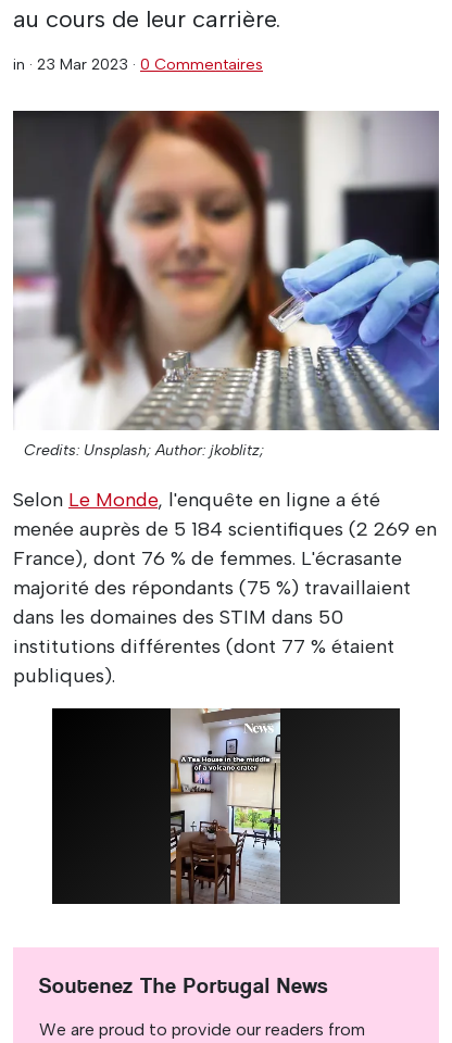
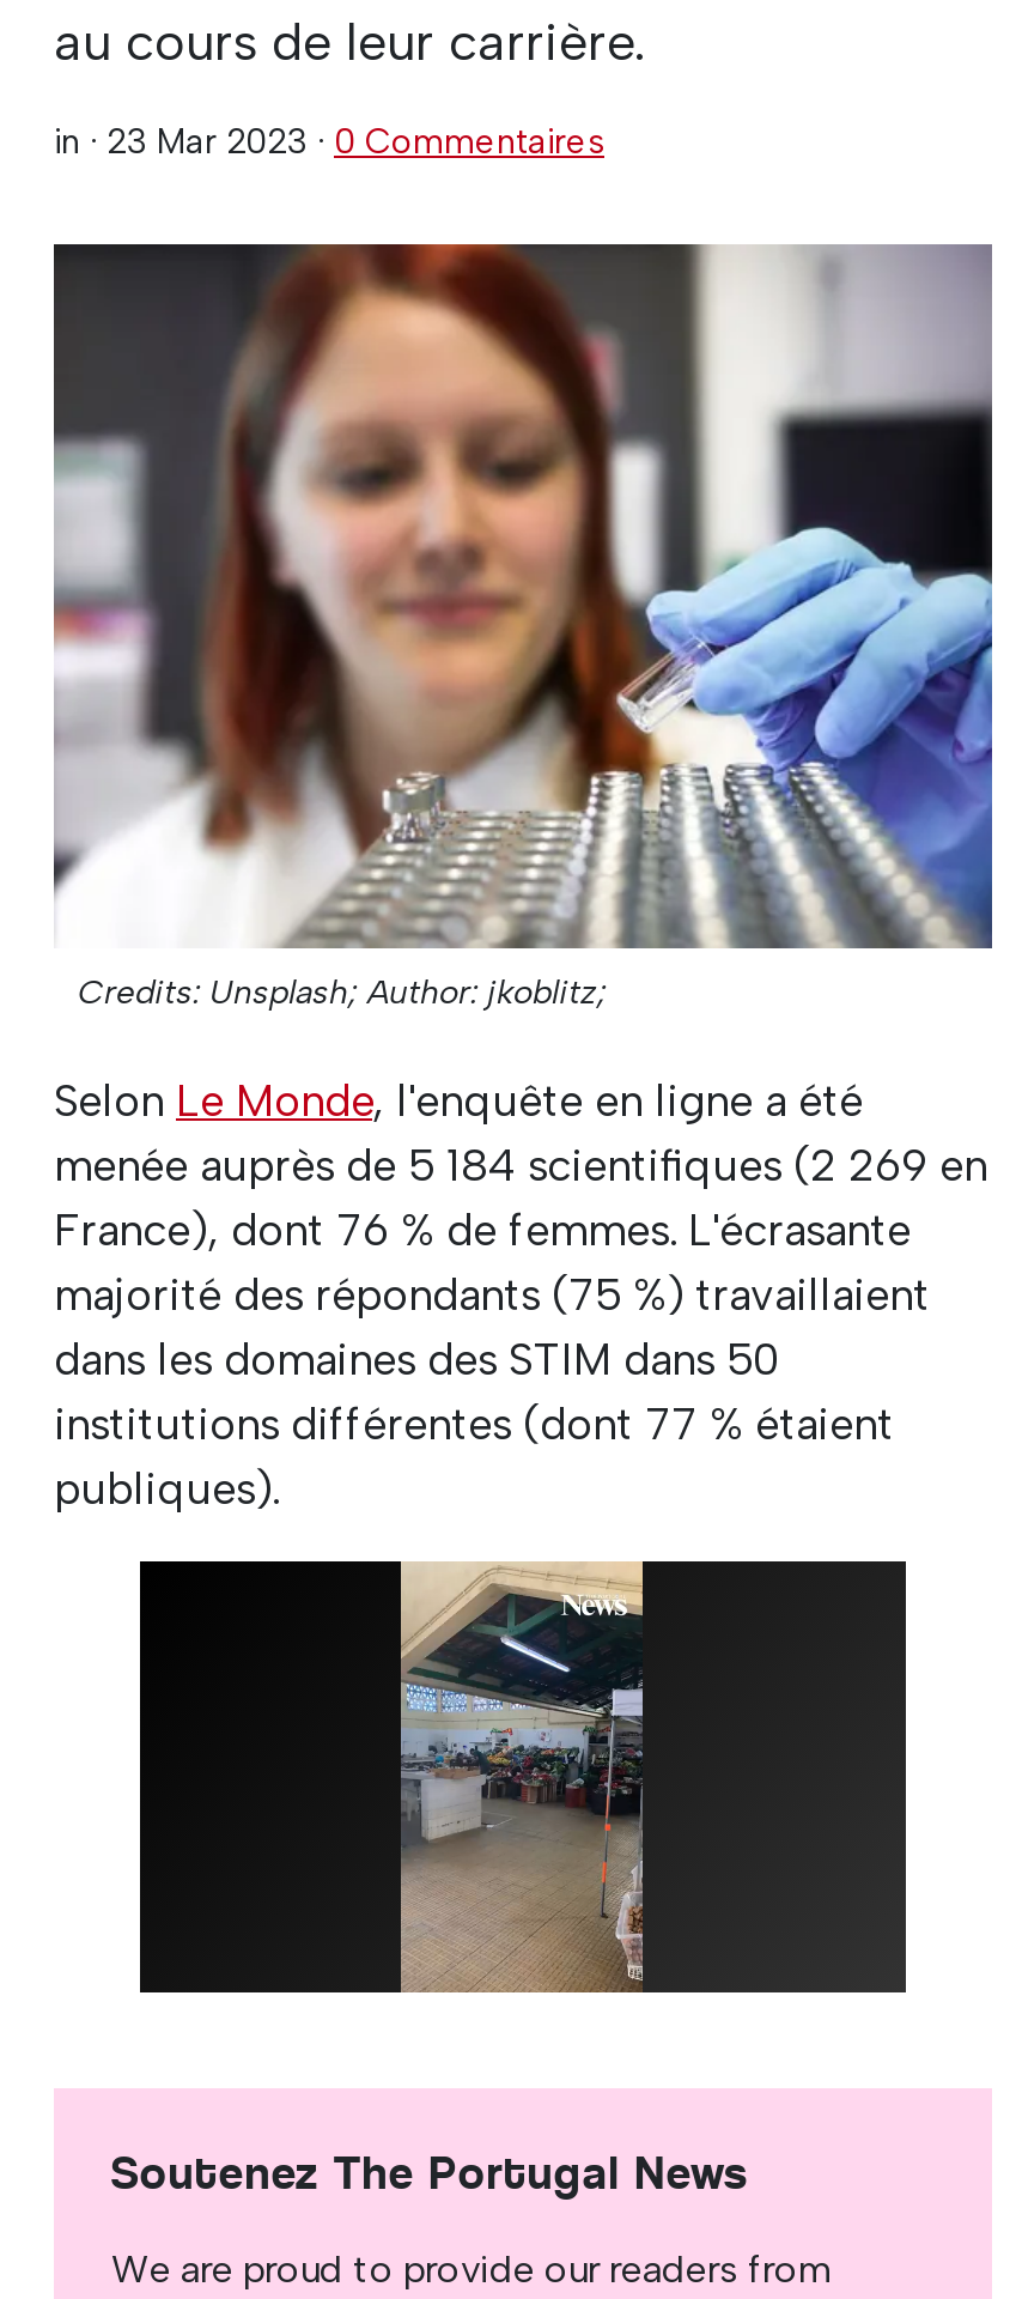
- [image]
+ [image]
